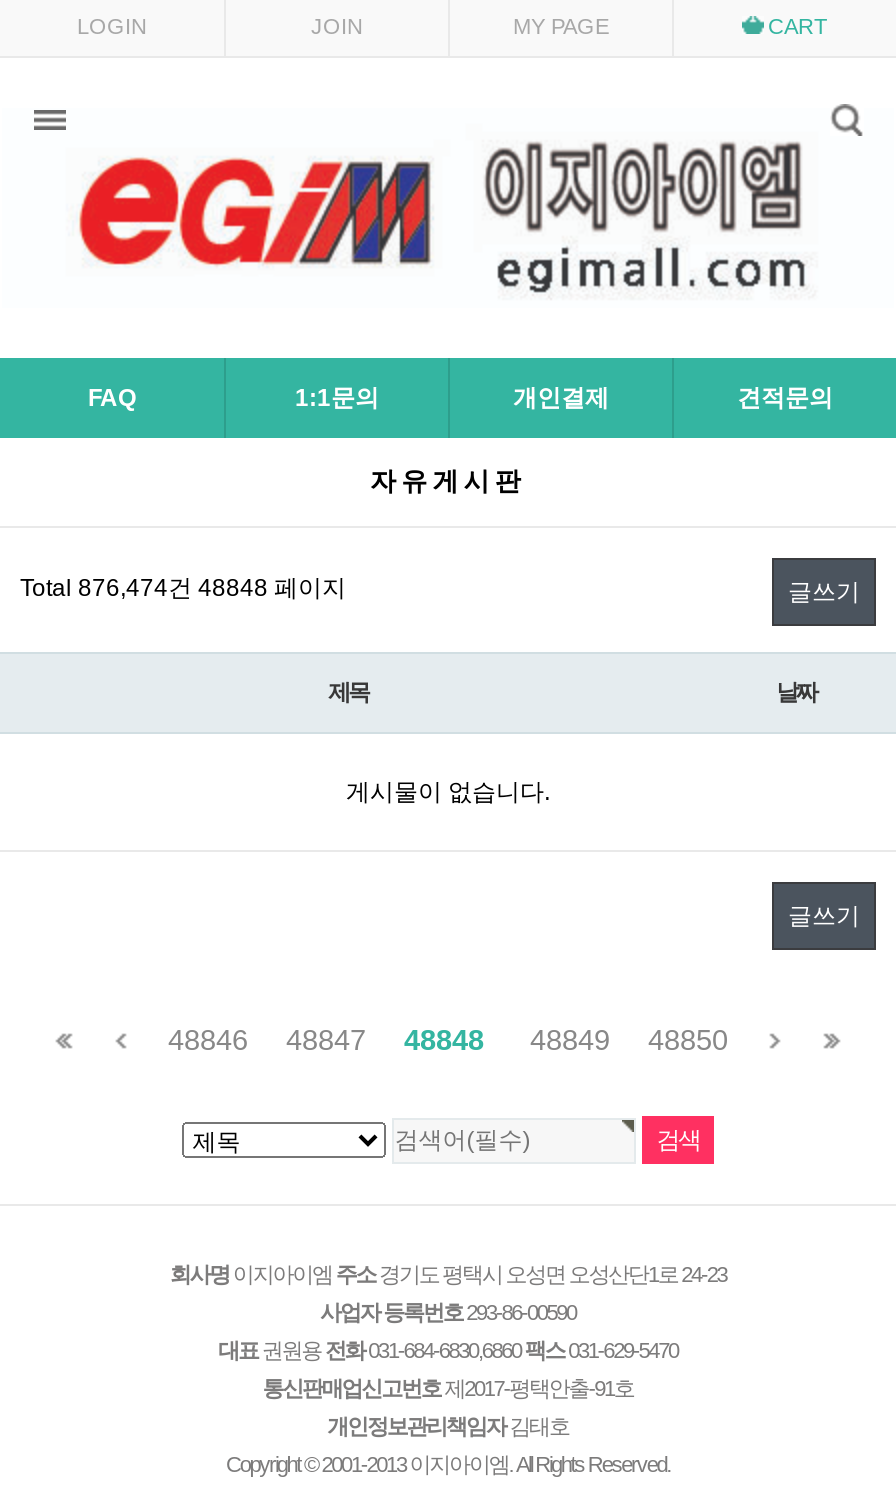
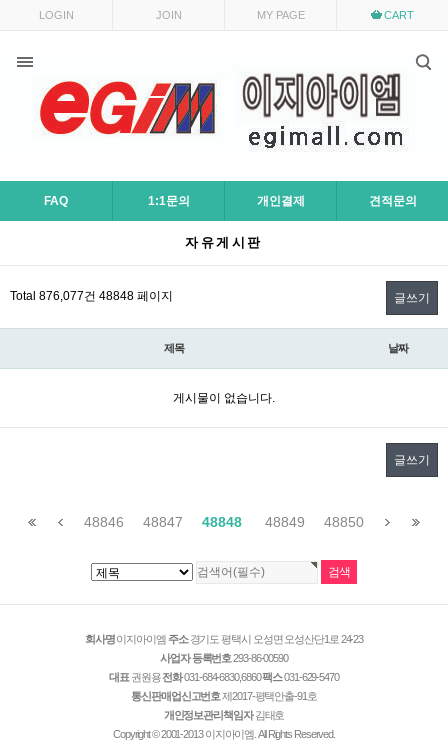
- Total 876,474건 48848 페이지
+ Total 876,077건 48848 페이지
